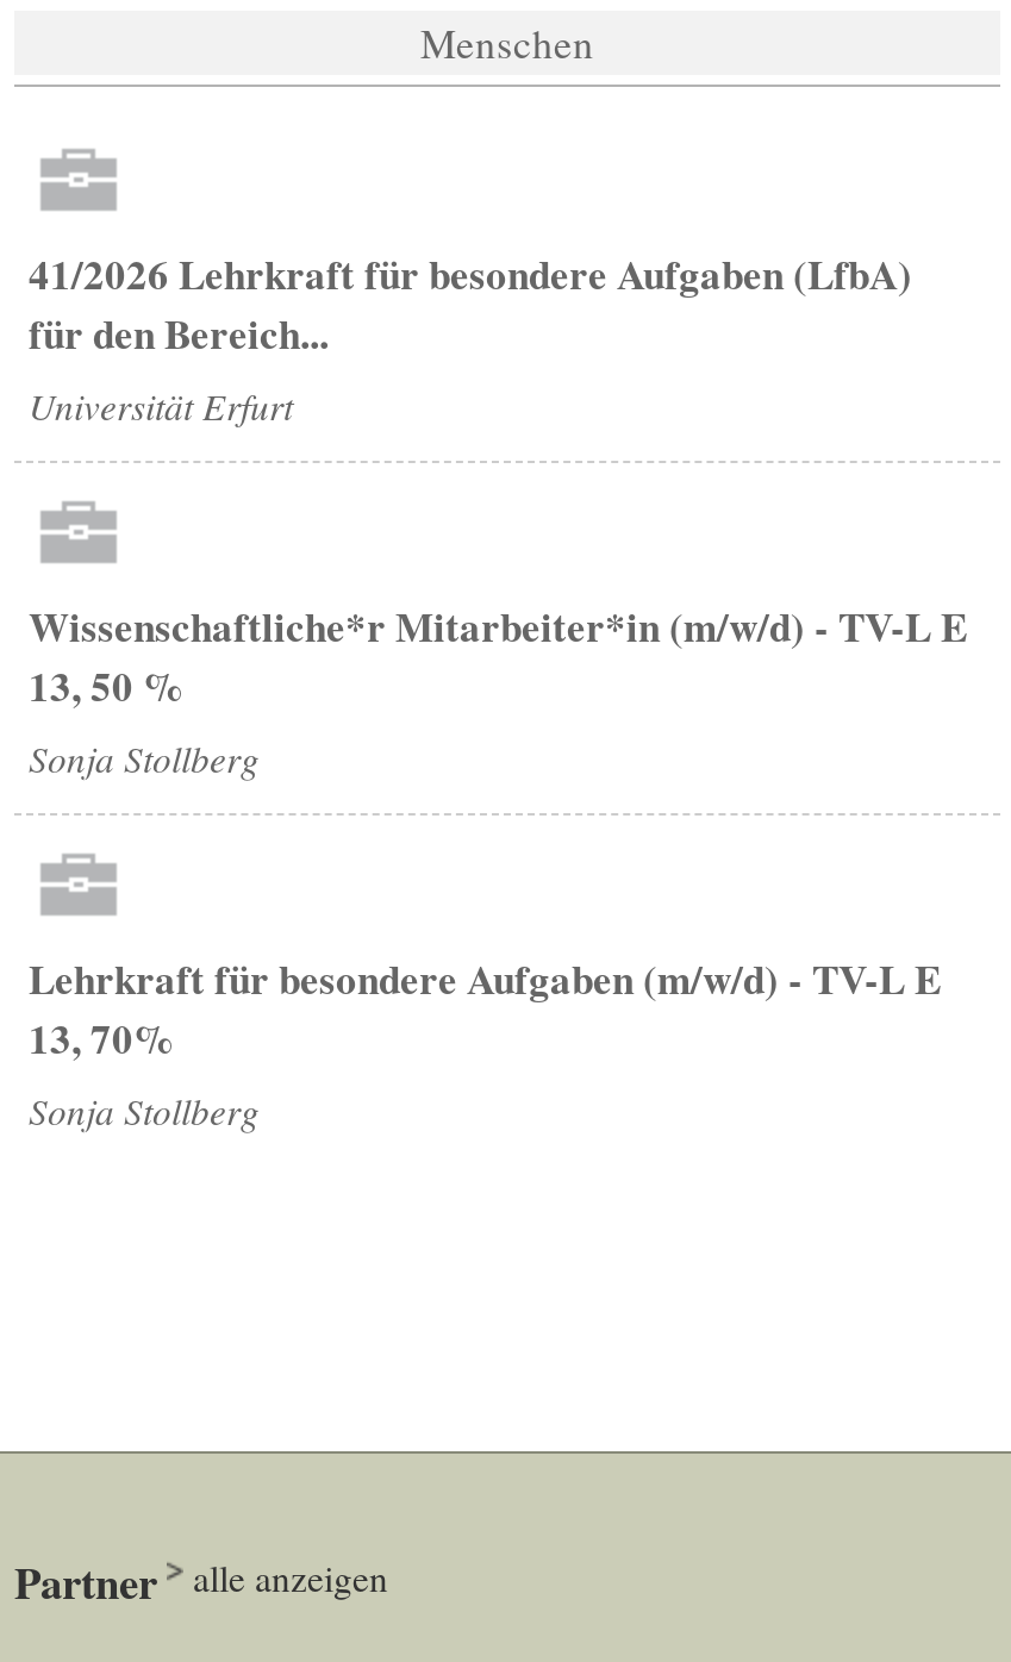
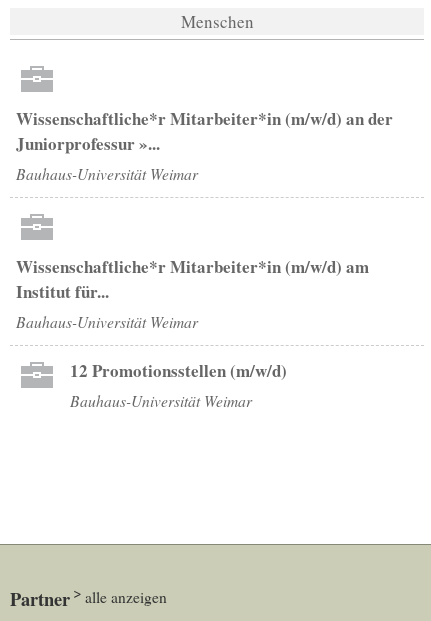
- 41/2026 Lehrkraft für besondere Aufgaben (LfbA)
- für den Bereich...
- Universität Erfurt
+ Wissenschaftliche*r Mitarbeiter*in (m/w/d) an der
+ Juniorprofessur »...
+ Bauhaus-Universität Weimar

- Wissenschaftliche*r Mitarbeiter*in (m/w/d) - TV-L E
- 13, 50 %
- Sonja Stollberg
+ Wissenschaftliche*r Mitarbeiter*in (m/w/d) am
+ Institut für...
+ Bauhaus-Universität Weimar

- Lehrkraft für besondere Aufgaben (m/w/d) - TV-L E
- 13, 70%
- Sonja Stollberg
+ 12 Promotionsstellen (m/w/d)
+ Bauhaus-Universität Weimar
